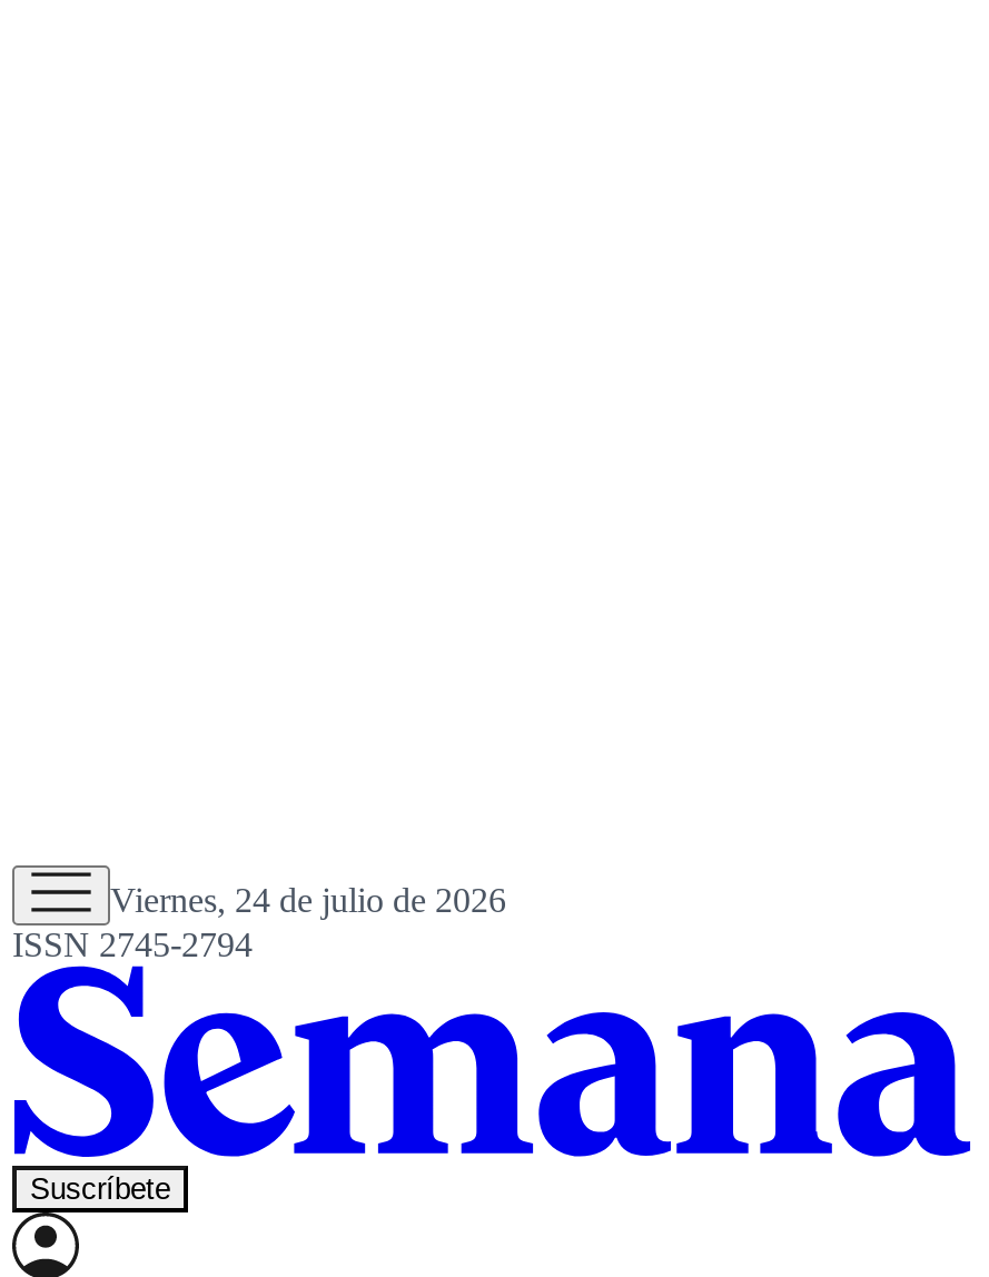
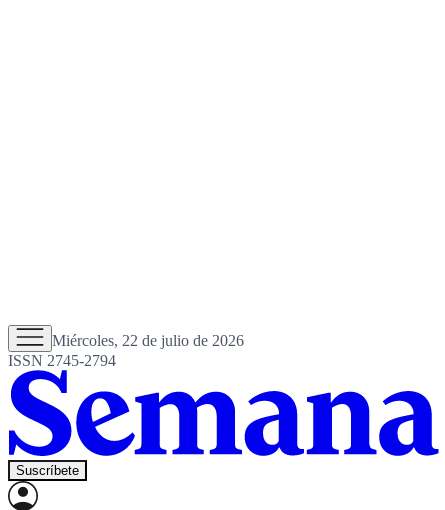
- Viernes, 24 de julio de 2026
+ Miércoles, 22 de julio de 2026
